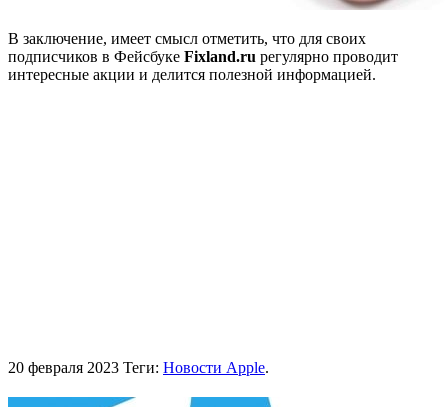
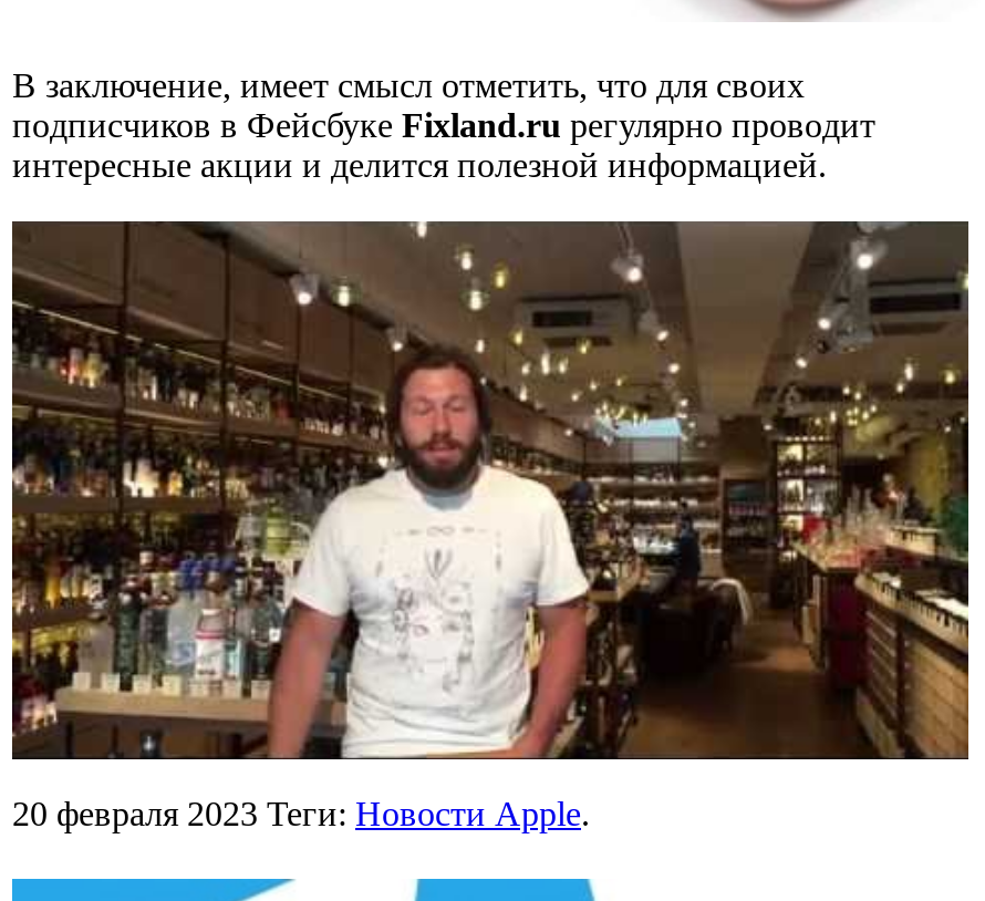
+ [image]
